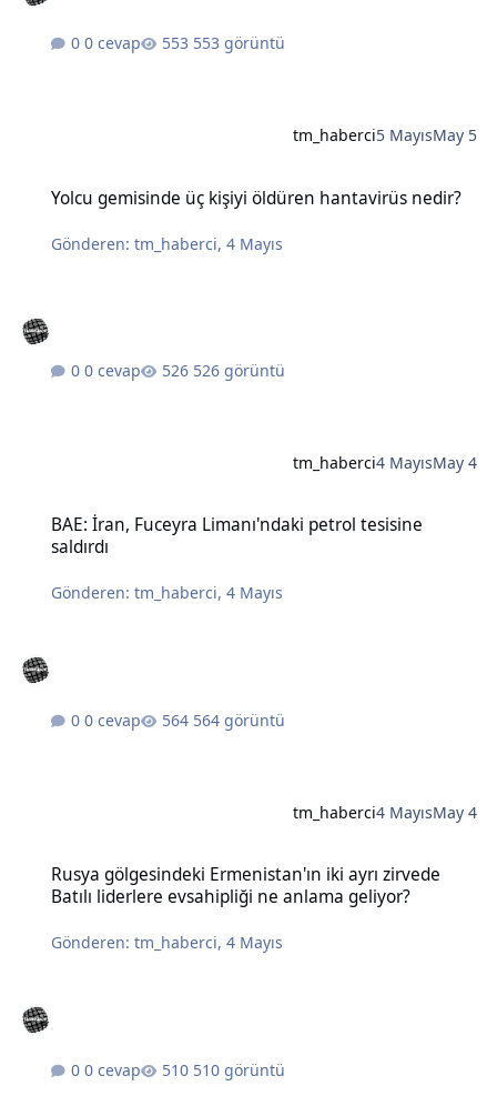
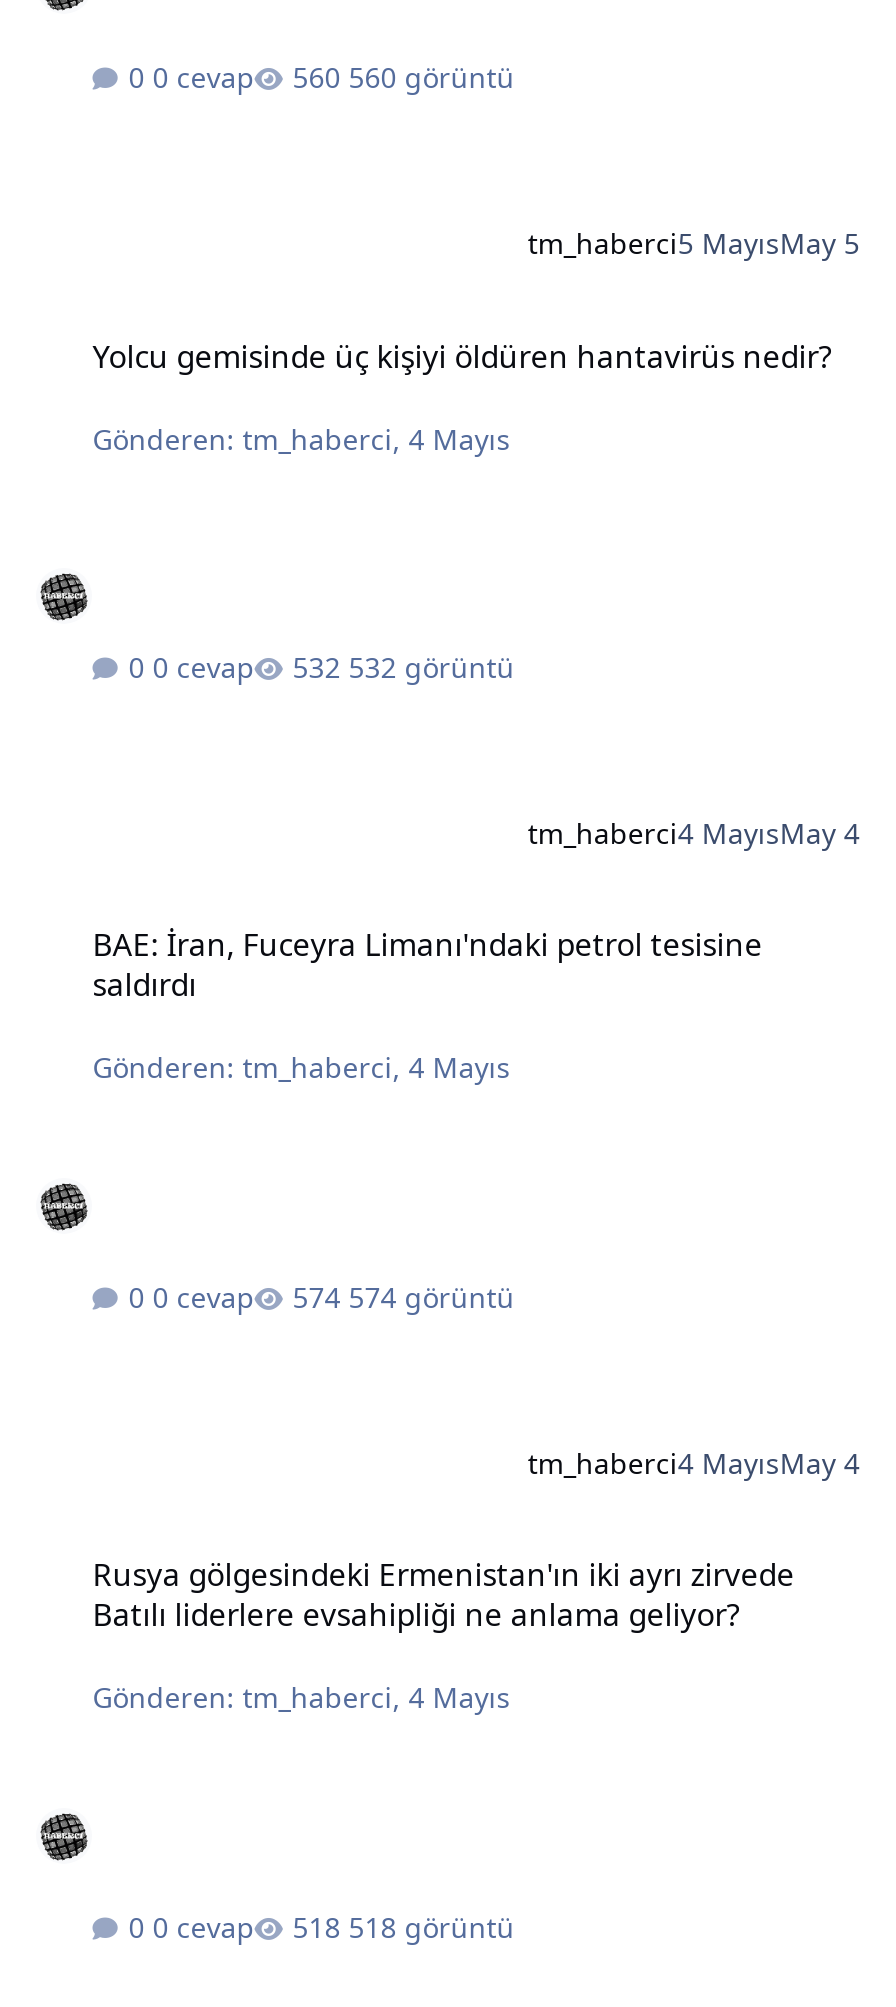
- 553 görüntü
+ 560 görüntü

- 526 görüntü
+ 532 görüntü

- 564 görüntü
+ 574 görüntü

- 510 görüntü
+ 518 görüntü
